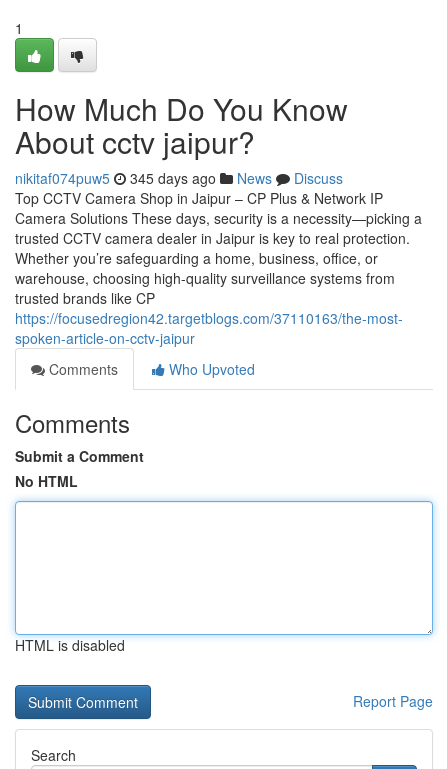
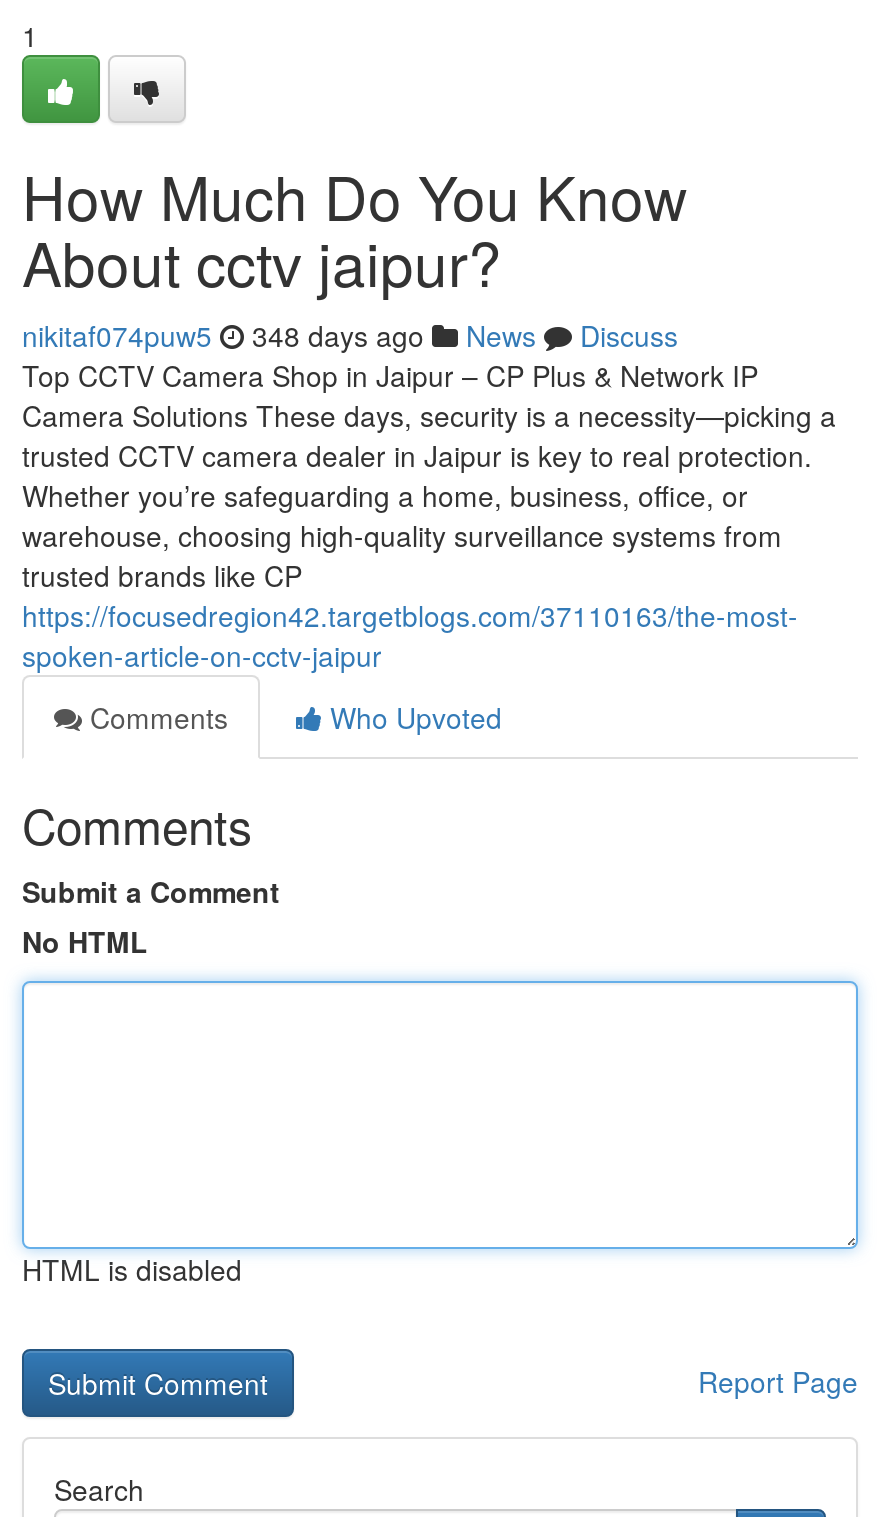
- nikitaf074puw5 345 days ago News Discuss
+ nikitaf074puw5 348 days ago News Discuss
